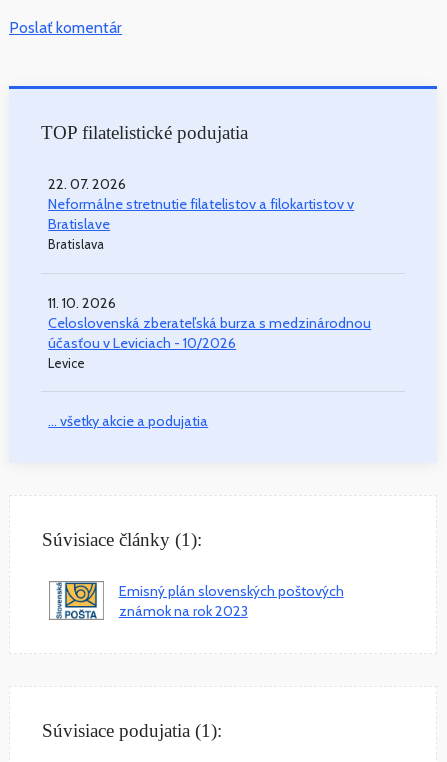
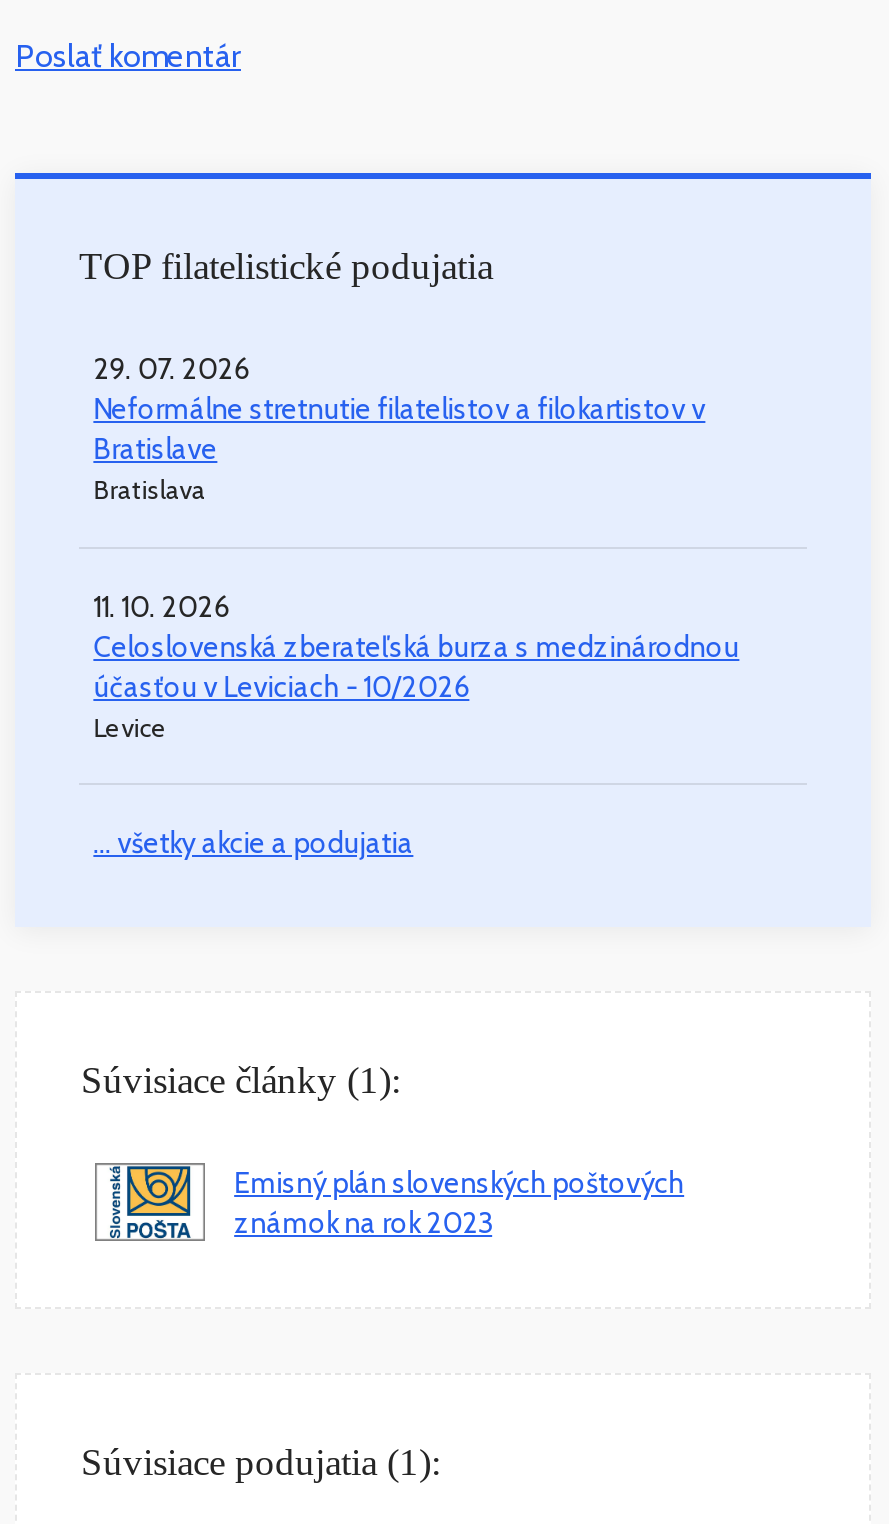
- 22. 07. 2026
+ 29. 07. 2026
